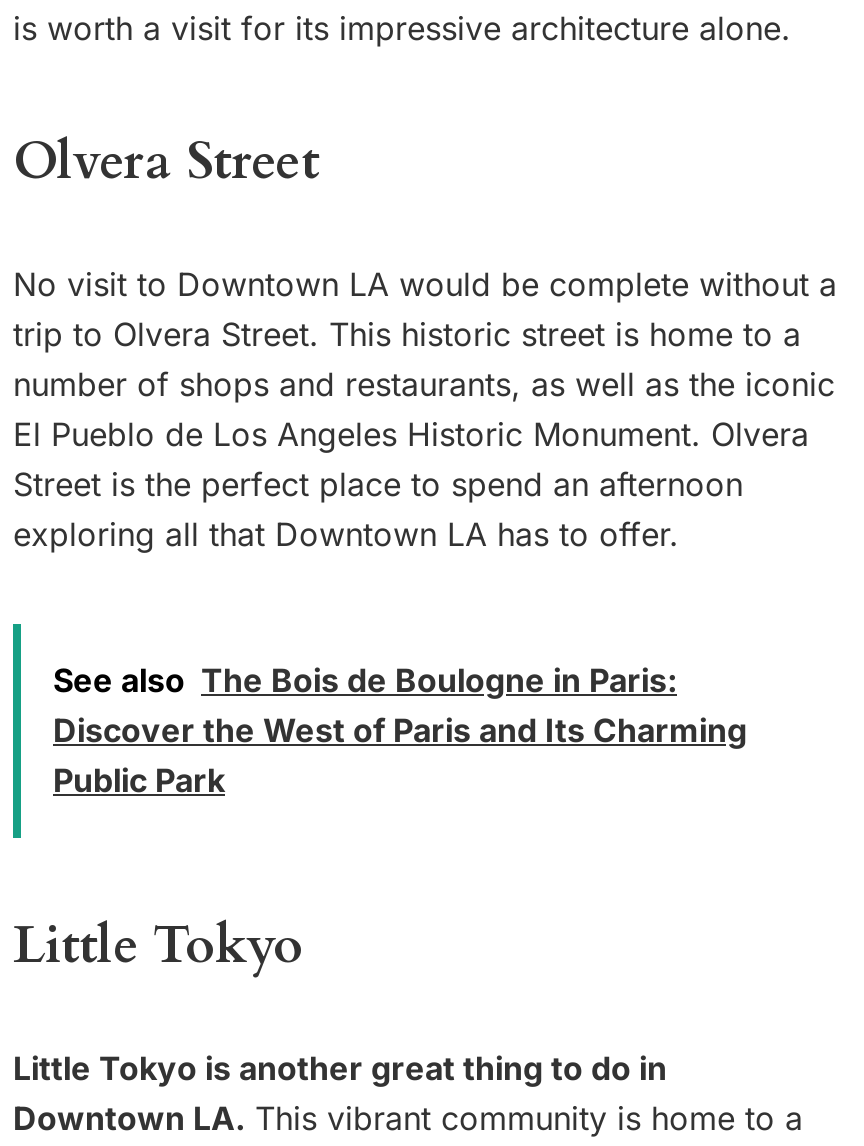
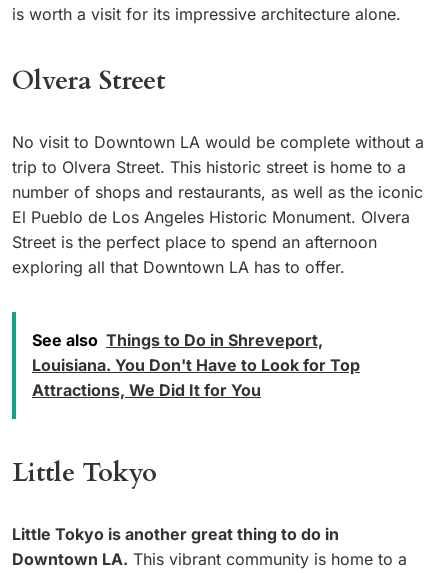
- See also The Bois de Boulogne in Paris:
- Discover the West of Paris and Its Charming
- Public Park
+ See also Things to Do in Shreveport,
+ Louisiana. You Don't Have to Look for Top
+ Attractions, We Did It for You
